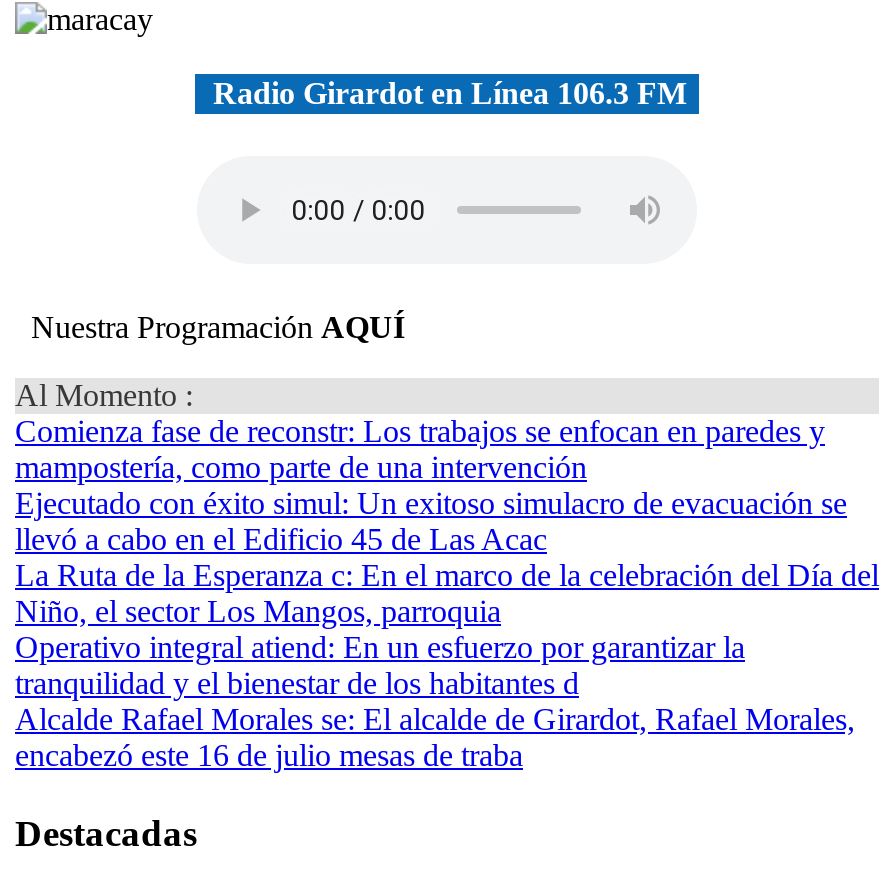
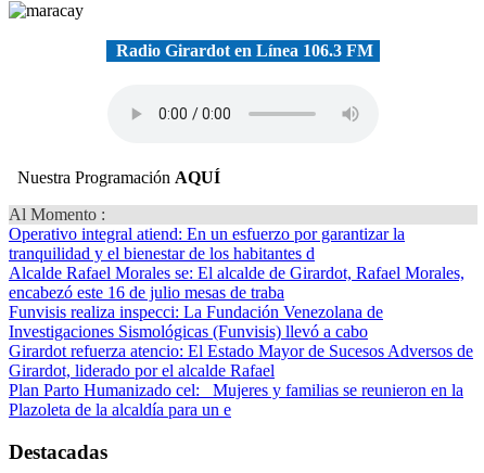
- Comienza fase de reconstr: Los trabajos se enfocan en paredes y
- mampostería, como parte de una intervención
- Ejecutado con éxito simul: Un exitoso simulacro de evacuación se
- llevó a cabo en el Edificio 45 de Las Acac
- La Ruta de la Esperanza c: En el marco de la celebración del Día del
- Niño, el sector Los Mangos, parroquia

moved up: Operativo integral atiend: En un esfuerzo por garantizar la | tranquilidad y el bienestar de los habitantes d | Alcalde Rafael Morales se: El alcalde de Girardot, Rafael Morales, | encabezó este 16 de julio mesas de traba

+ Funvisis realiza inspecci: La Fundación Venezolana de
+ Investigaciones Sismológicas (Funvisis) llevó a cabo
+ Girardot refuerza atencio: El Estado Mayor de Sucesos Adversos de
+ Girardot, liderado por el alcalde Rafael
+ Plan Parto Humanizado cel: Mujeres y familias se reunieron en la
+ Plazoleta de la alcaldía para un e
